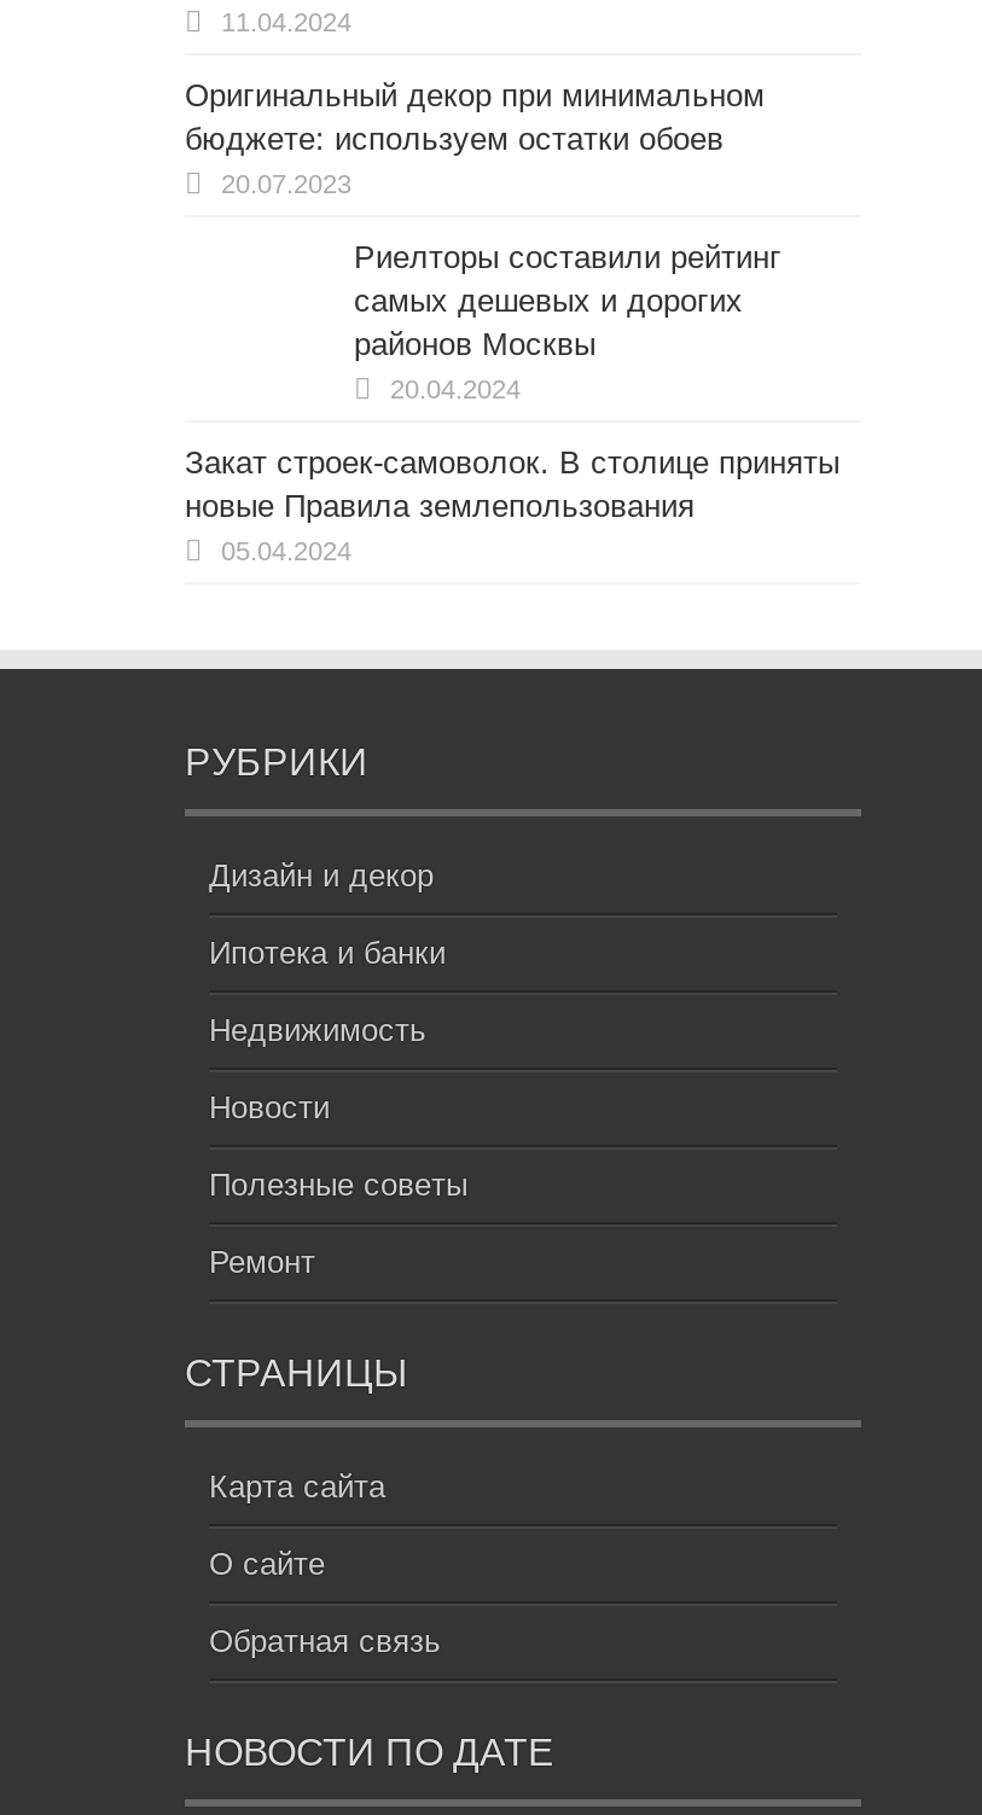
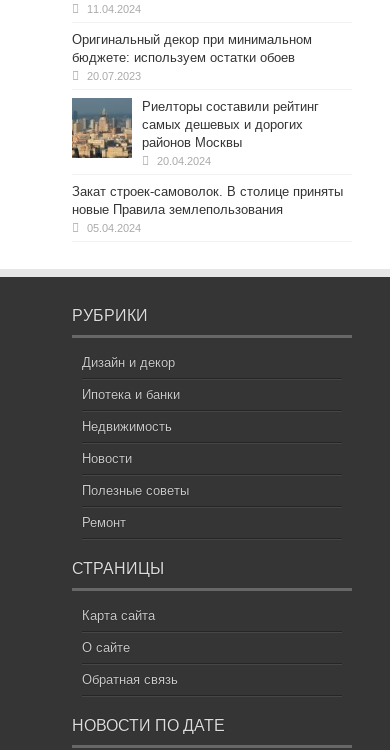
+ [image]
